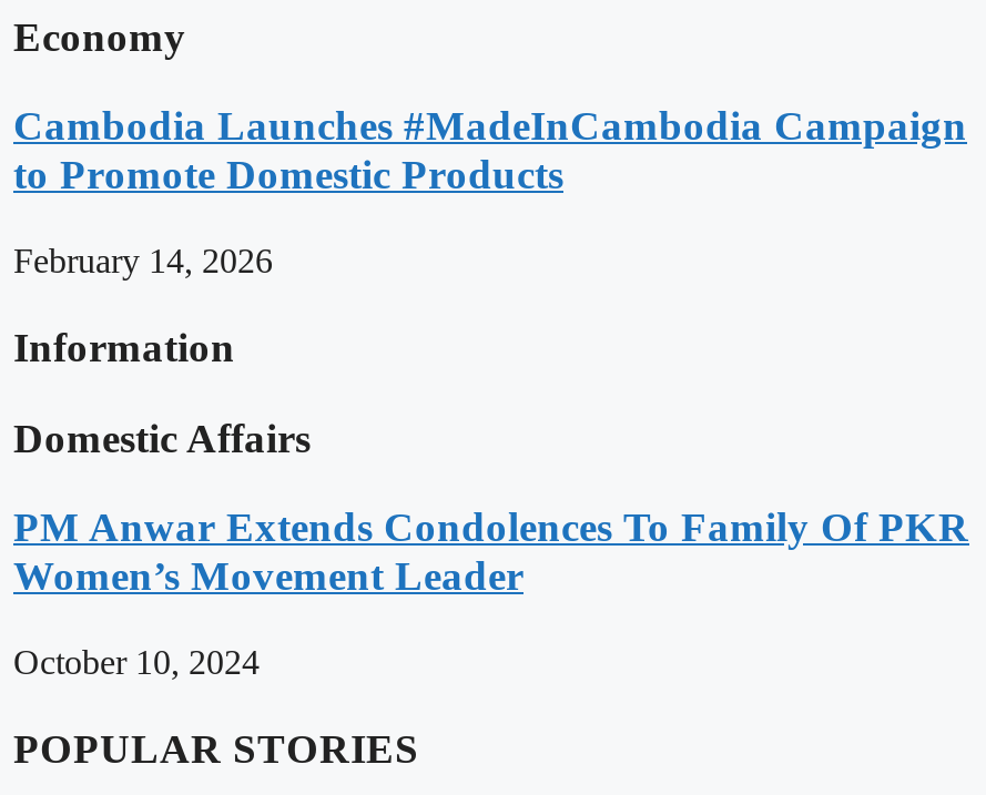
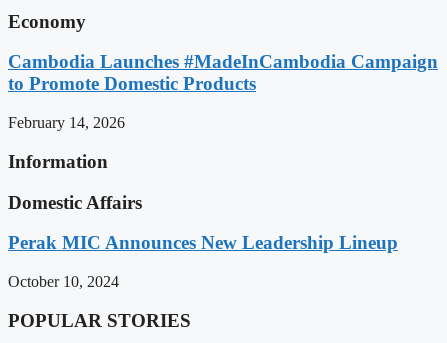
- PM Anwar Extends Condolences To Family Of PKR
- Women’s Movement Leader
+ Perak MIC Announces New Leadership Lineup
